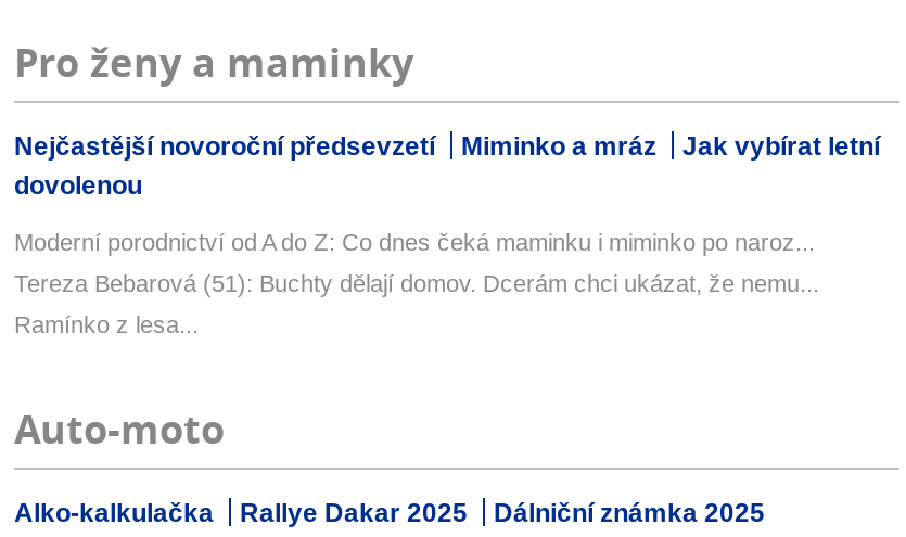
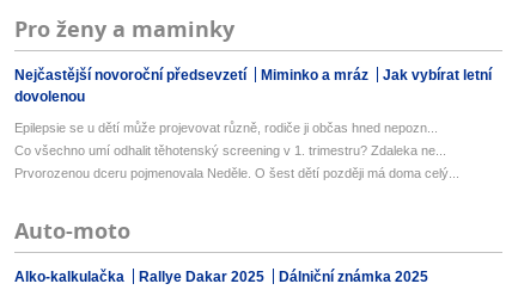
- Moderní porodnictví od A do Z: Co dnes čeká maminku i miminko po naroz...
+ Epilepsie se u dětí může projevovat různě, rodiče ji občas hned nepozn...

- Tereza Bebarová (51): Buchty dělají domov. Dcerám chci ukázat, že nemu...
+ Co všechno umí odhalit těhotenský screening v 1. trimestru? Zdaleka ne...

- Ramínko z lesa...
+ Prvorozenou dceru pojmenovala Neděle. O šest dětí později má doma celý...
